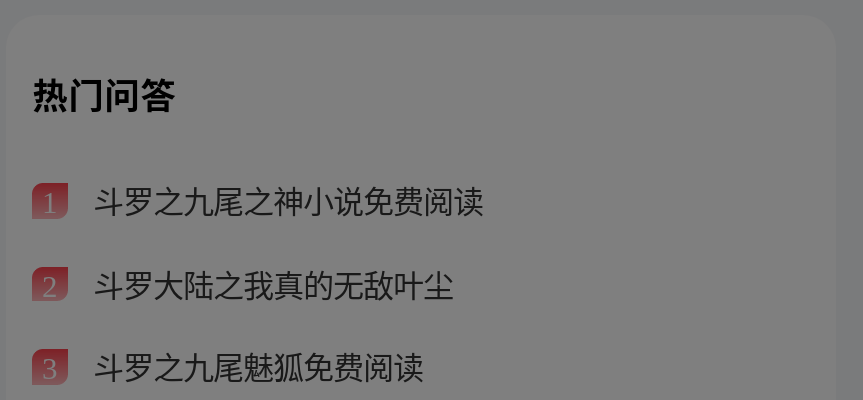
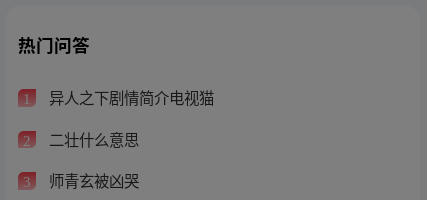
- 斗罗之九尾之神小说免费阅读
+ 异人之下剧情简介电视猫

- 斗罗大陆之我真的无敌叶尘
+ 二壮什么意思

- 斗罗之九尾魅狐免费阅读
+ 师青玄被凶哭
